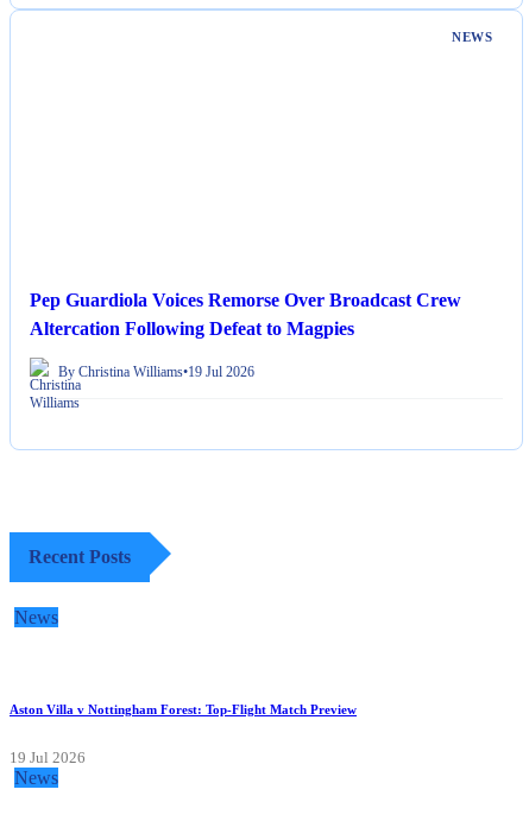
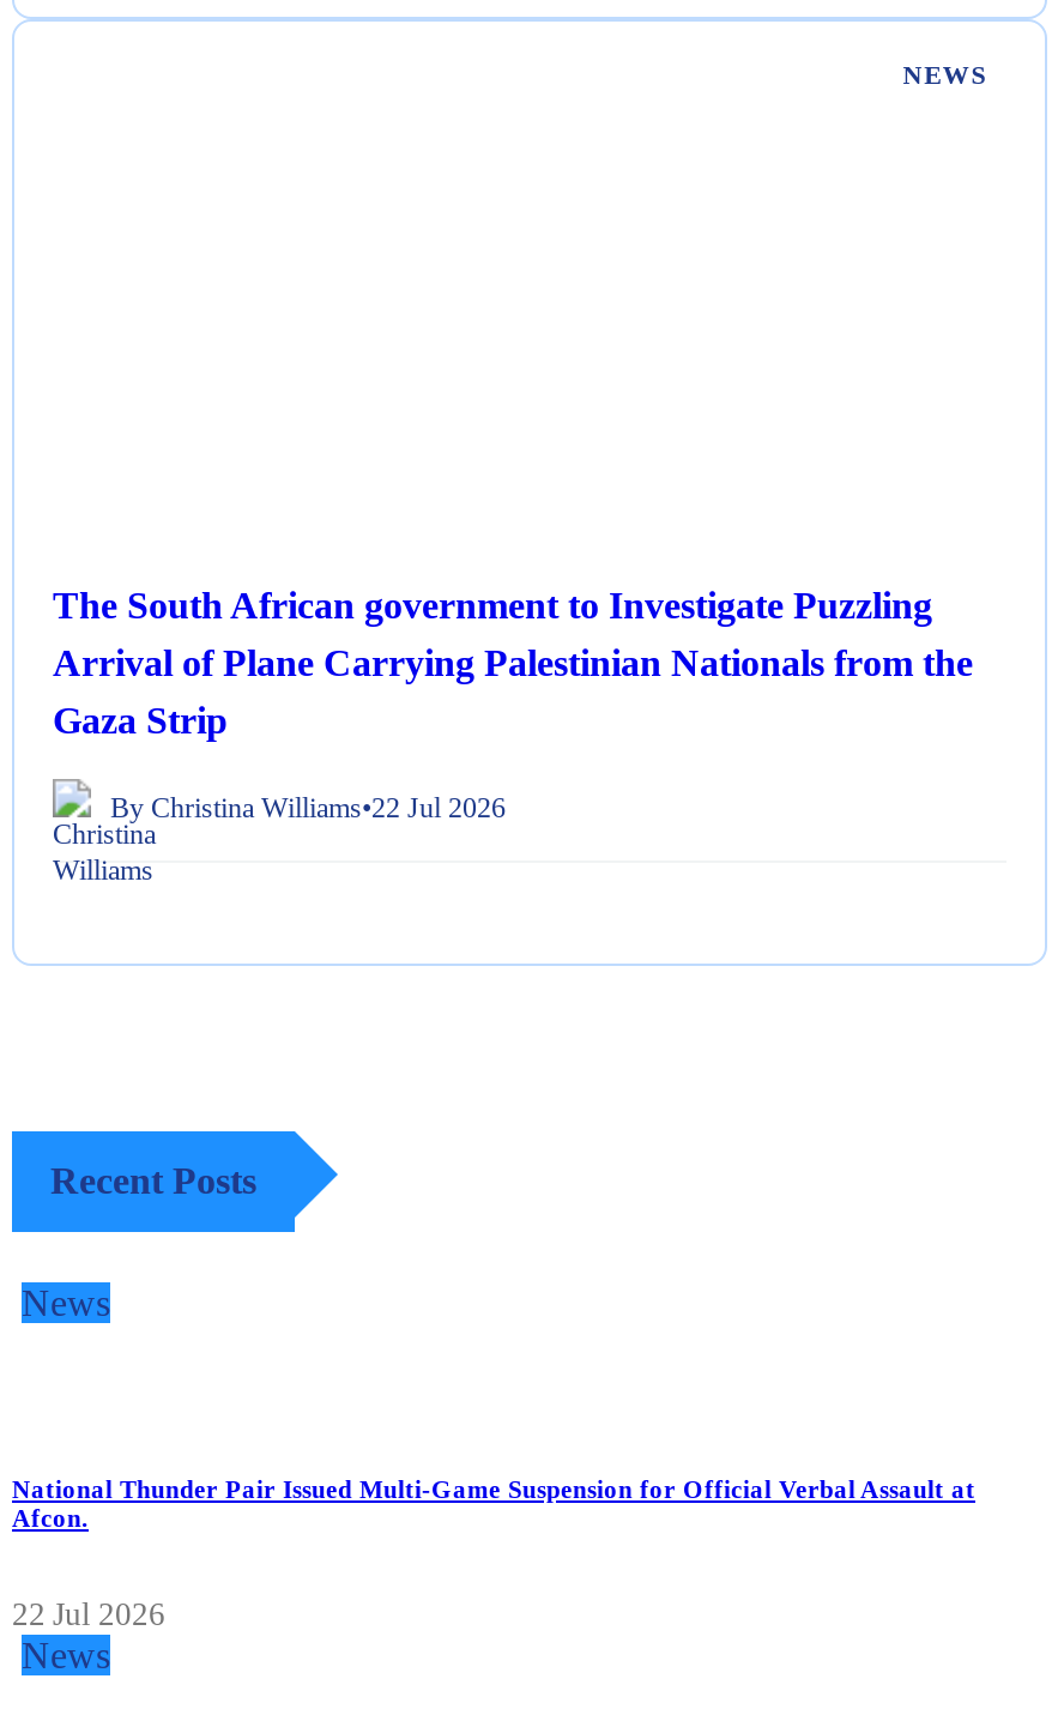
- Pep Guardiola Voices Remorse Over Broadcast Crew
- Altercation Following Defeat to Magpies
+ The South African government to Investigate Puzzling
+ Arrival of Plane Carrying Palestinian Nationals from the
+ Gaza Strip

- By Christina Williams•19 Jul 2026
+ By Christina Williams•22 Jul 2026

- Aston Villa v Nottingham Forest: Top-Flight Match Preview
+ National Thunder Pair Issued Multi-Game Suspension for Official Verbal Assault at
+ Afcon.

- 19 Jul 2026
+ 22 Jul 2026
